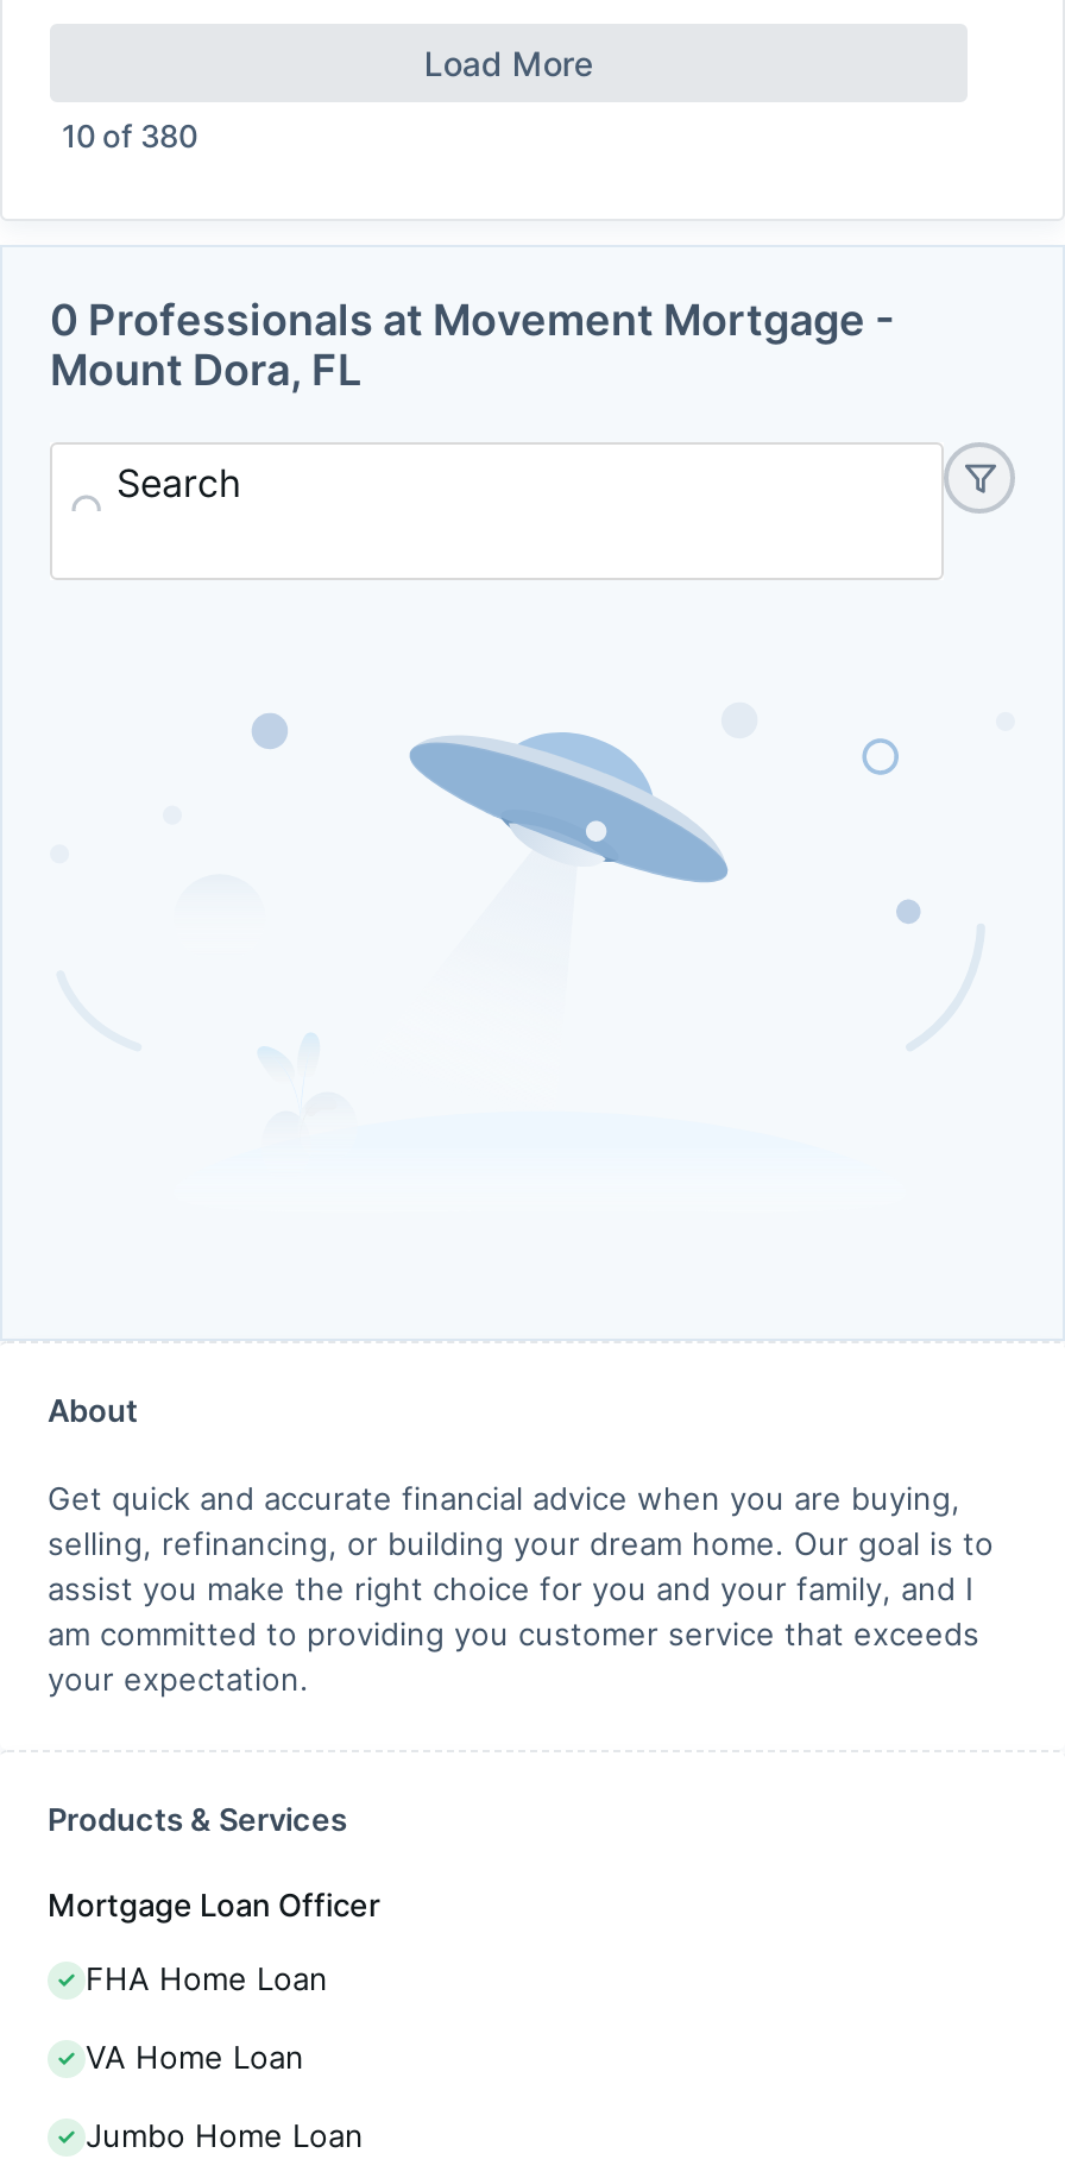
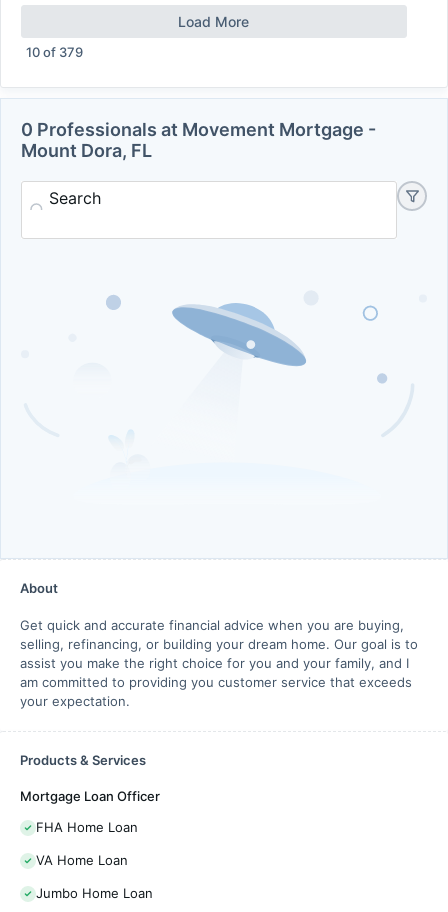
- 10 of 380
+ 10 of 379
